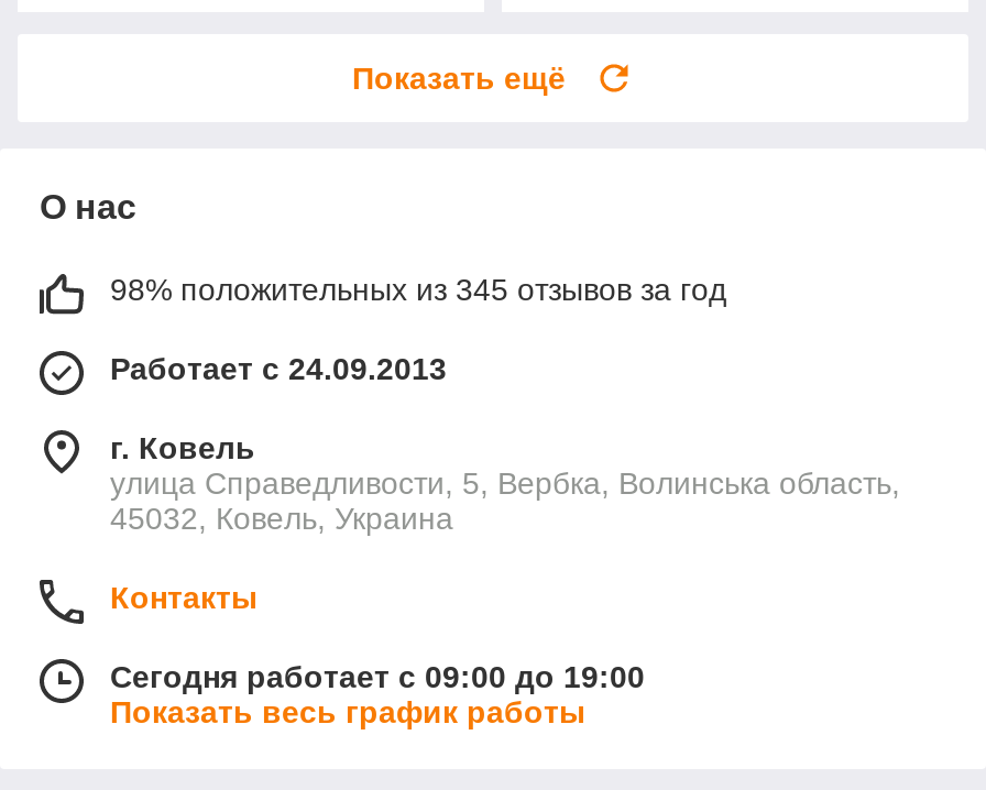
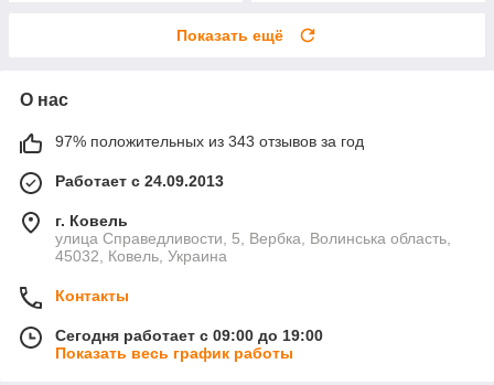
- 98% положительных из 345 отзывов за год
+ 97% положительных из 343 отзывов за год
